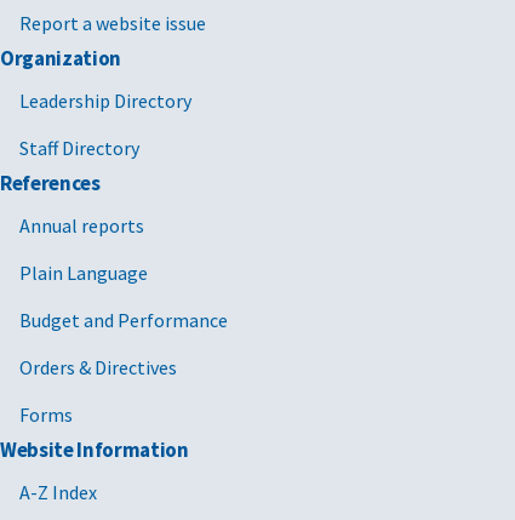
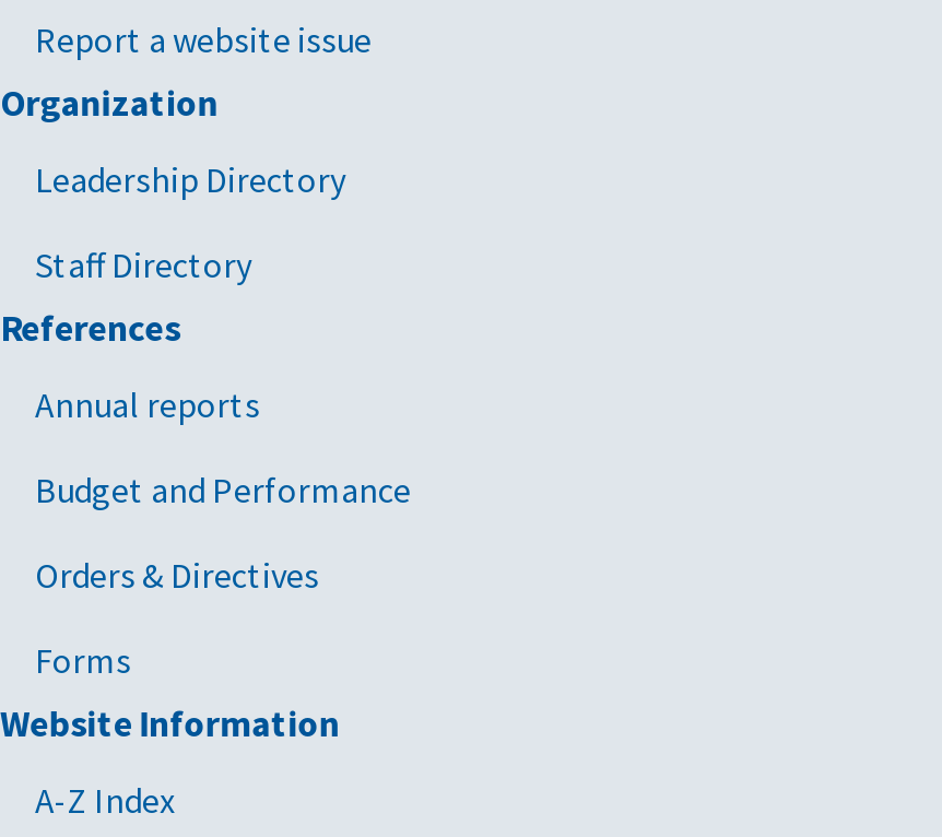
- Plain Language
